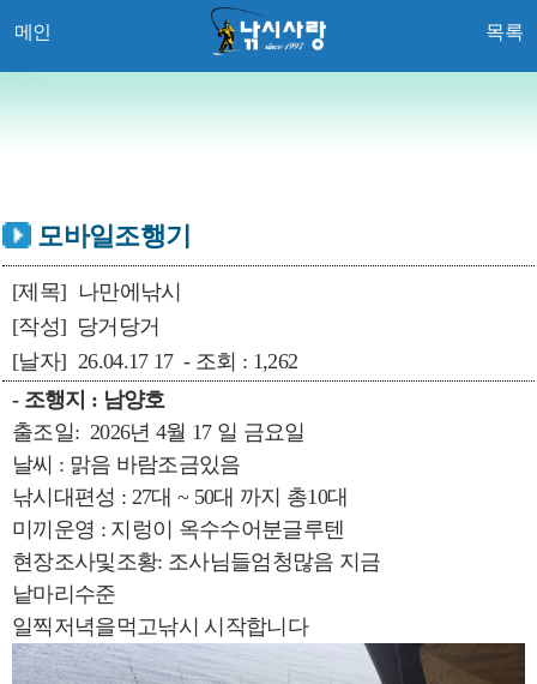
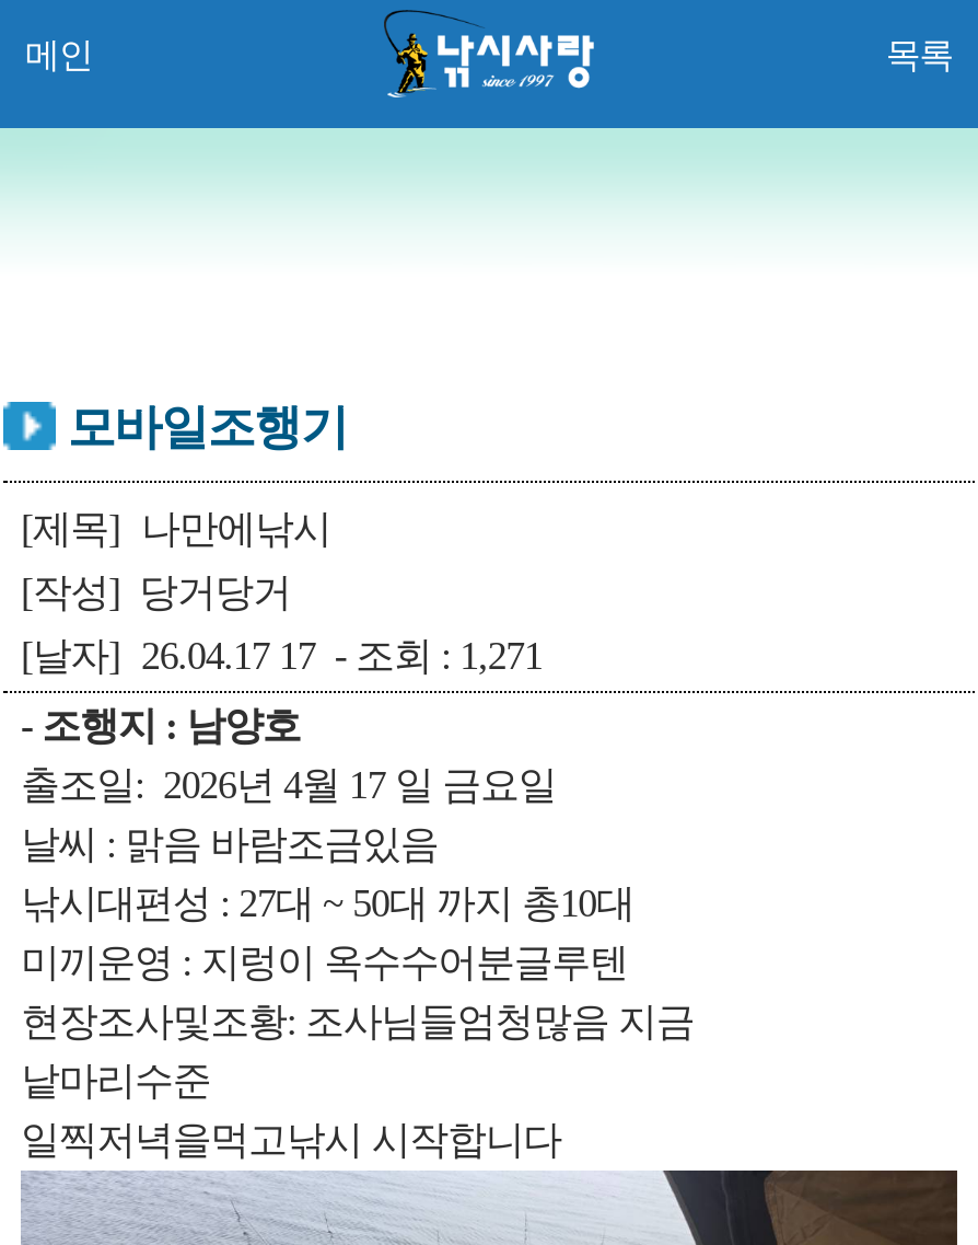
- [날자] 26.04.17 17 - 조회 : 1,262
+ [날자] 26.04.17 17 - 조회 : 1,271
